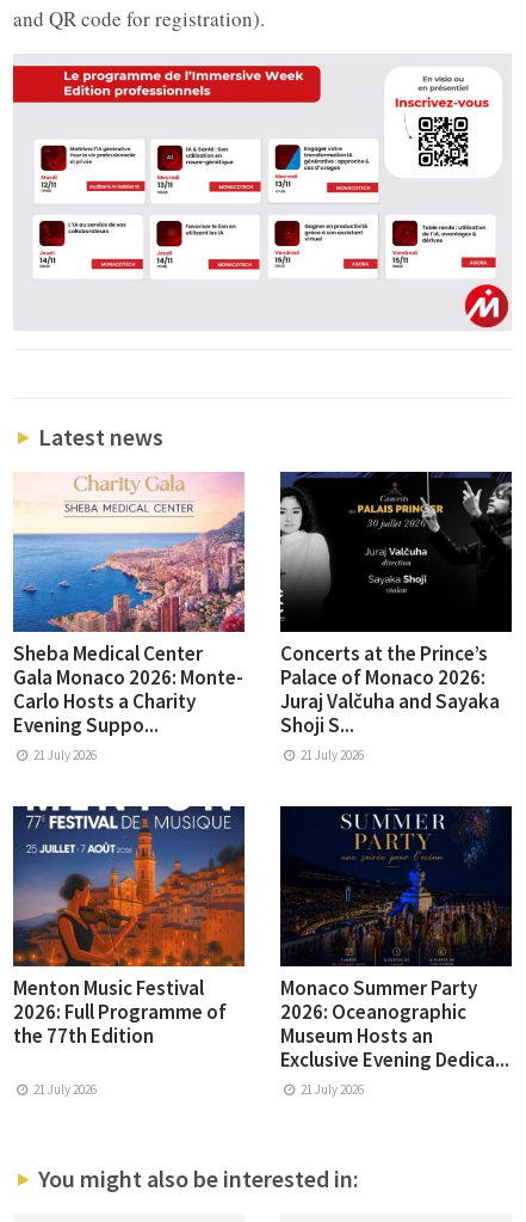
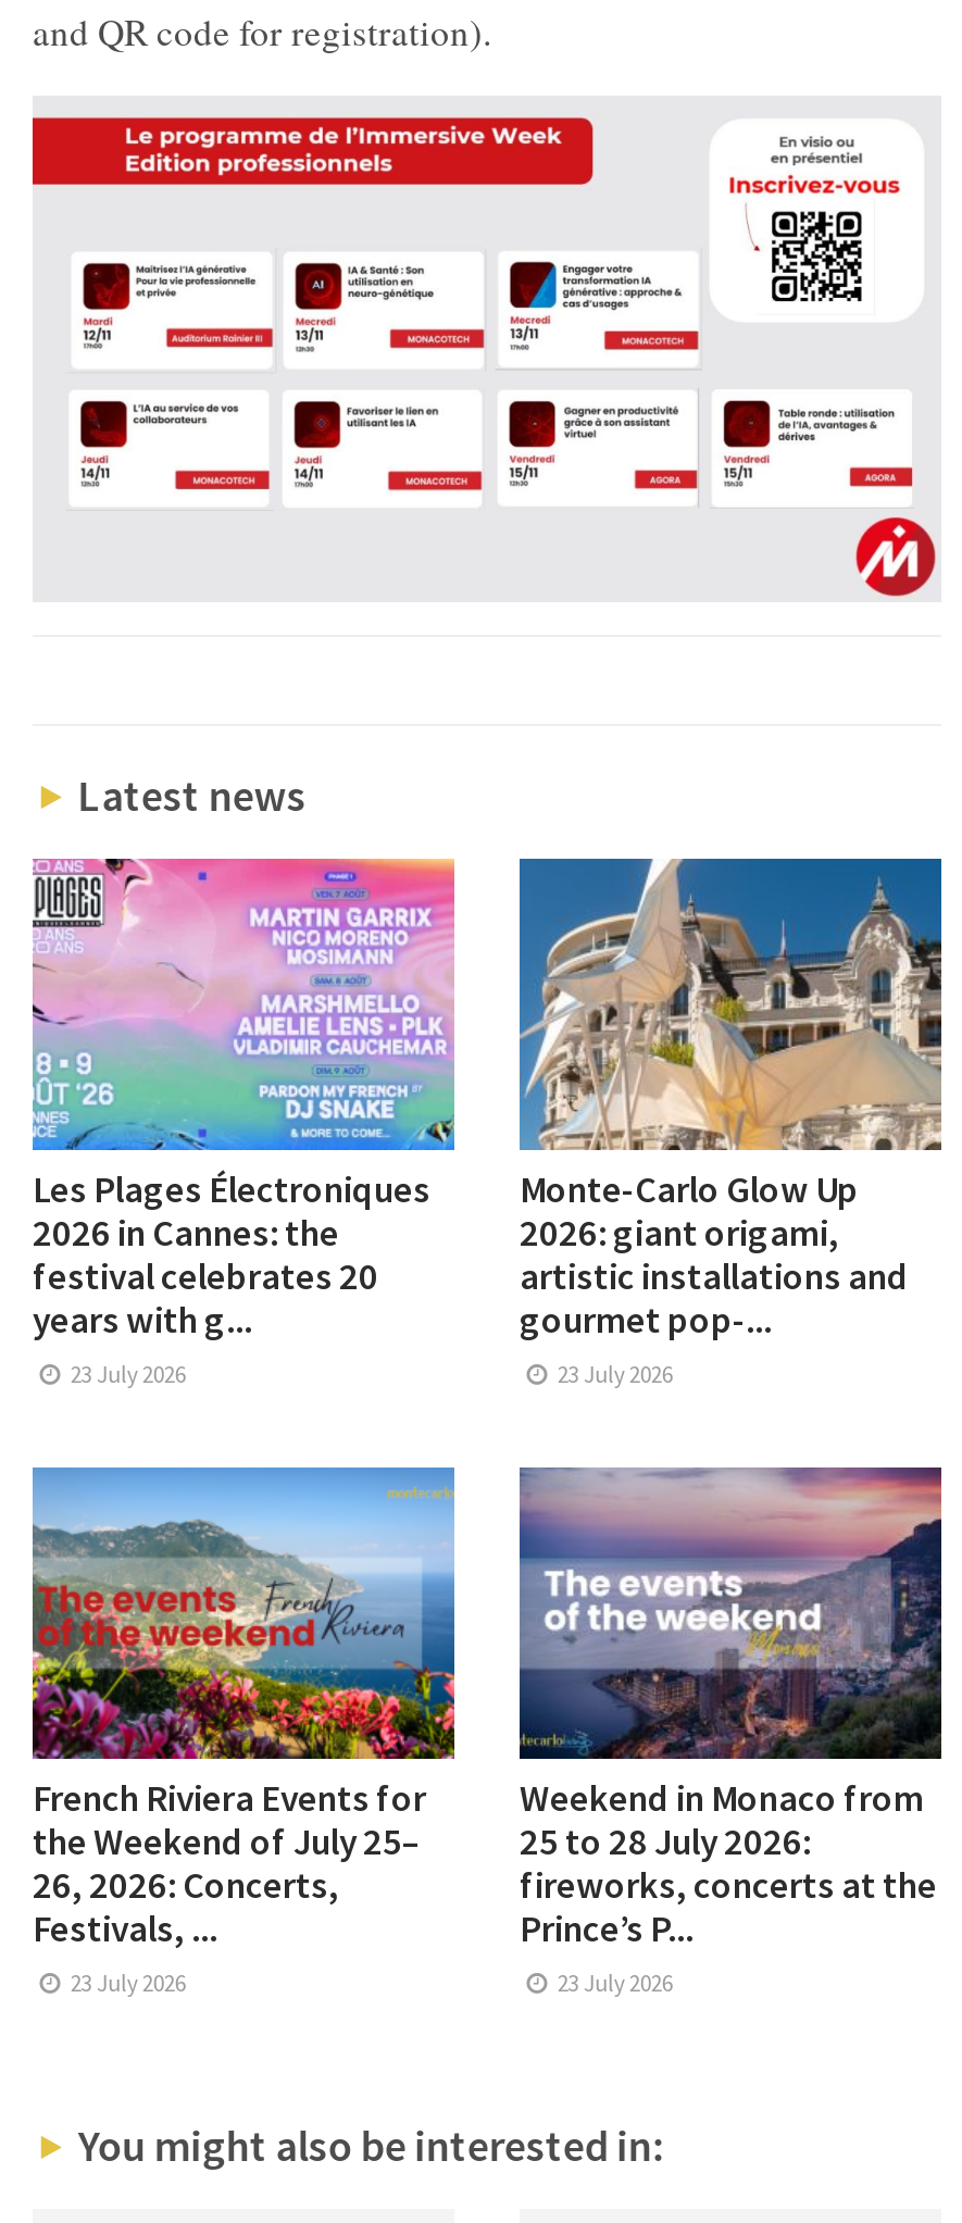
- [image]
- Sheba Medical Center
- Gala Monaco 2026: Monte-
- Carlo Hosts a Charity
- Evening Suppo...
- 21 July 2026
+ [image]
+ Les Plages Électroniques
+ 2026 in Cannes: the
+ festival celebrates 20
+ years with g...
+ 23 July 2026

- [image]
- Concerts at the Prince’s
- Palace of Monaco 2026:
- Juraj Valčuha and Sayaka
- Shoji S...
- 21 July 2026
+ [image]
+ Monte-Carlo Glow Up
+ 2026: giant origami,
+ artistic installations and
+ gourmet pop-...
+ 23 July 2026

- [image]
- Menton Music Festival
- 2026: Full Programme of
- the 77th Edition
- 21 July 2026
+ [image]
+ French Riviera Events for
+ the Weekend of July 25–
+ 26, 2026: Concerts,
+ Festivals, ...
+ 23 July 2026

- [image]
- Monaco Summer Party
- 2026: Oceanographic
- Museum Hosts an
- Exclusive Evening Dedica...
- 21 July 2026
+ [image]
+ Weekend in Monaco from
+ 25 to 28 July 2026:
+ fireworks, concerts at the
+ Prince’s P...
+ 23 July 2026
